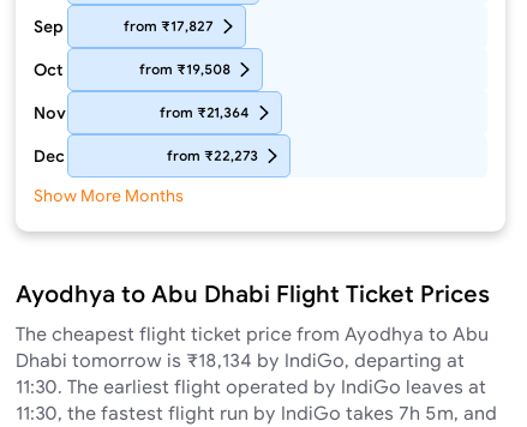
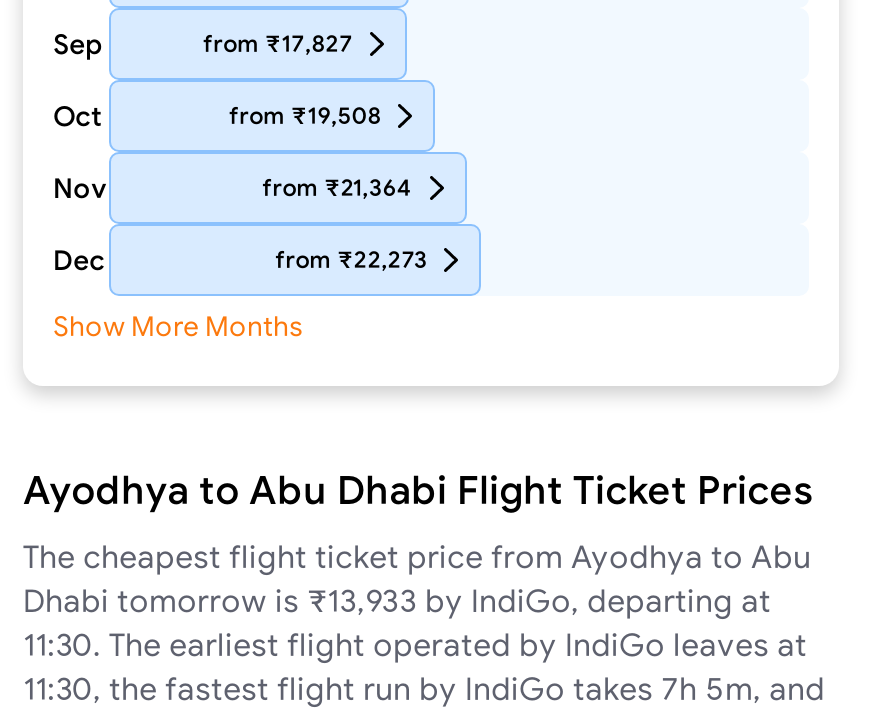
- Dhabi tomorrow is ₹18,134 by IndiGo, departing at
+ Dhabi tomorrow is ₹13,933 by IndiGo, departing at
